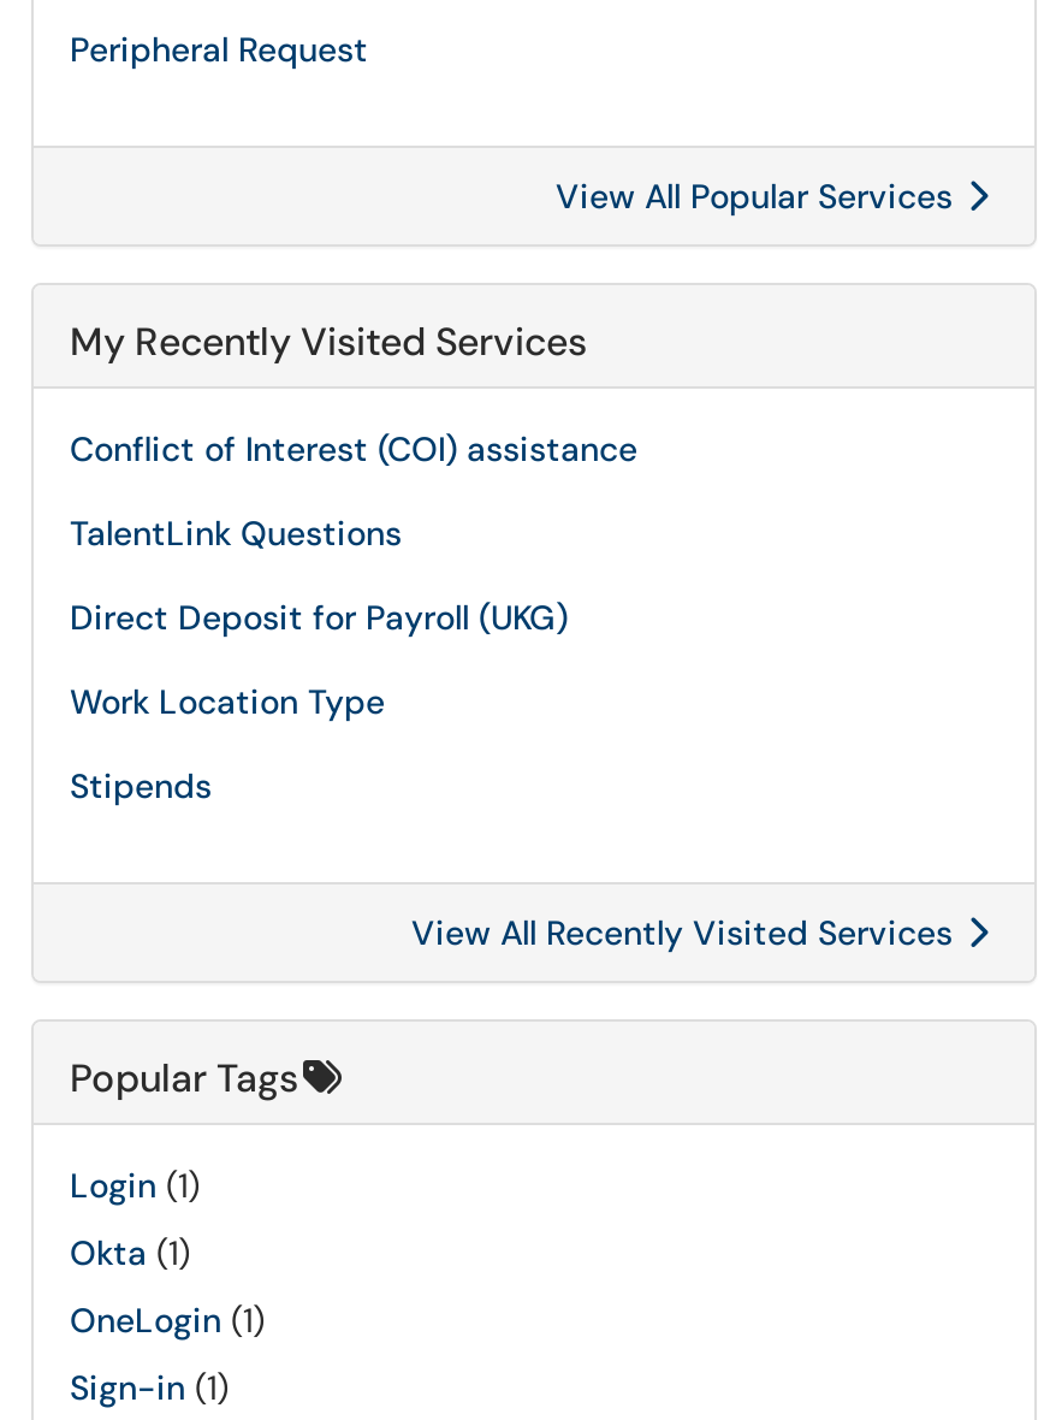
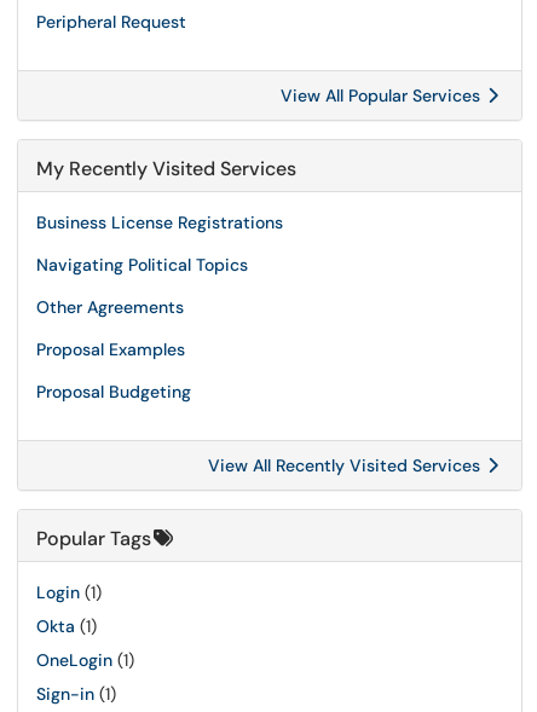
- Conflict of Interest (COI) assistance
+ Business License Registrations

- TalentLink Questions
+ Navigating Political Topics

- Direct Deposit for Payroll (UKG)
+ Other Agreements

- Work Location Type
+ Proposal Examples

- Stipends
+ Proposal Budgeting
